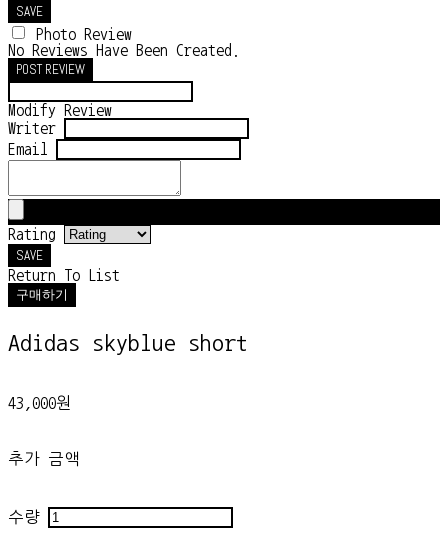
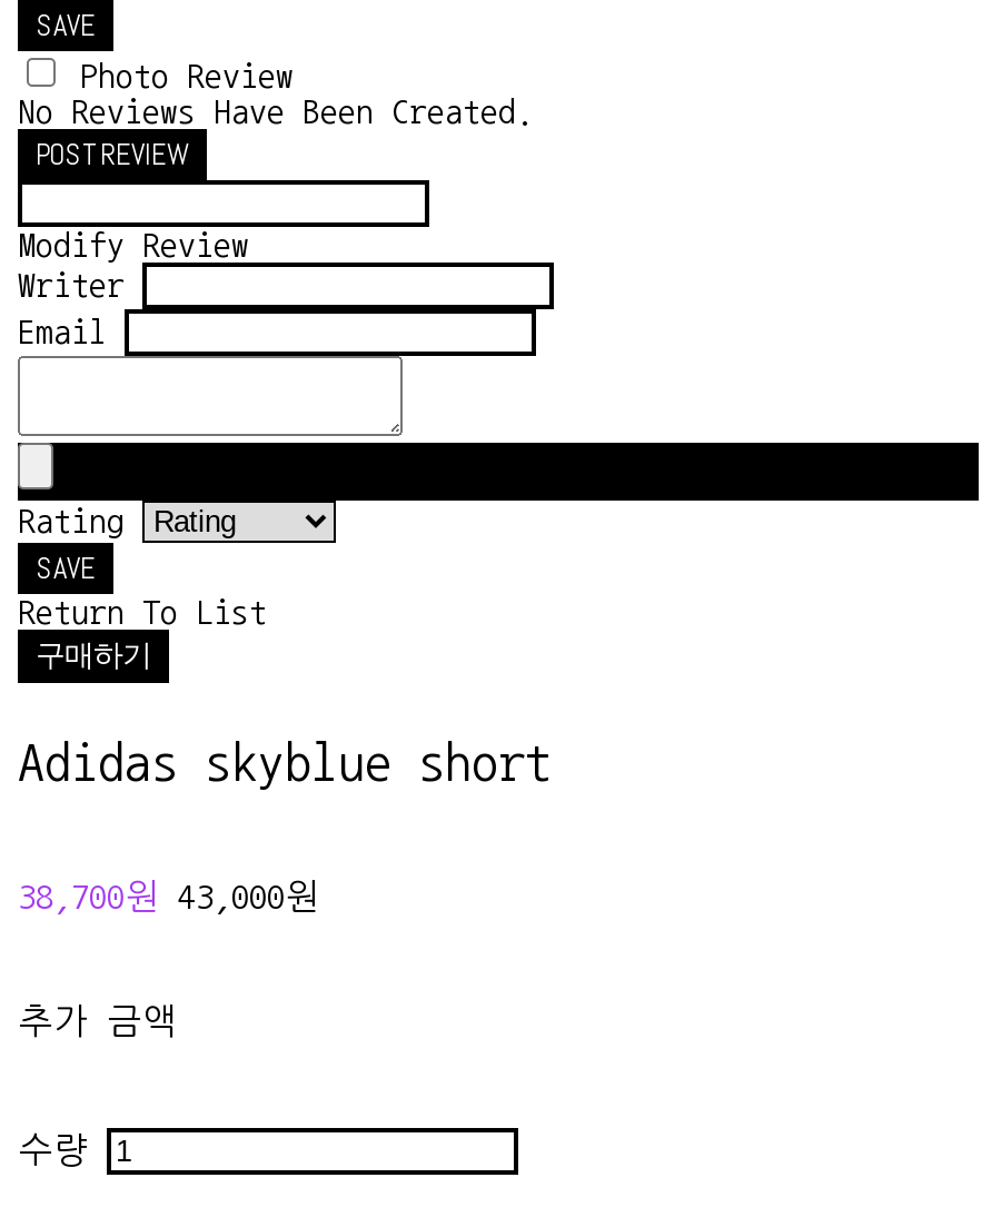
- 43,000원
+ 38,700원 43,000원
